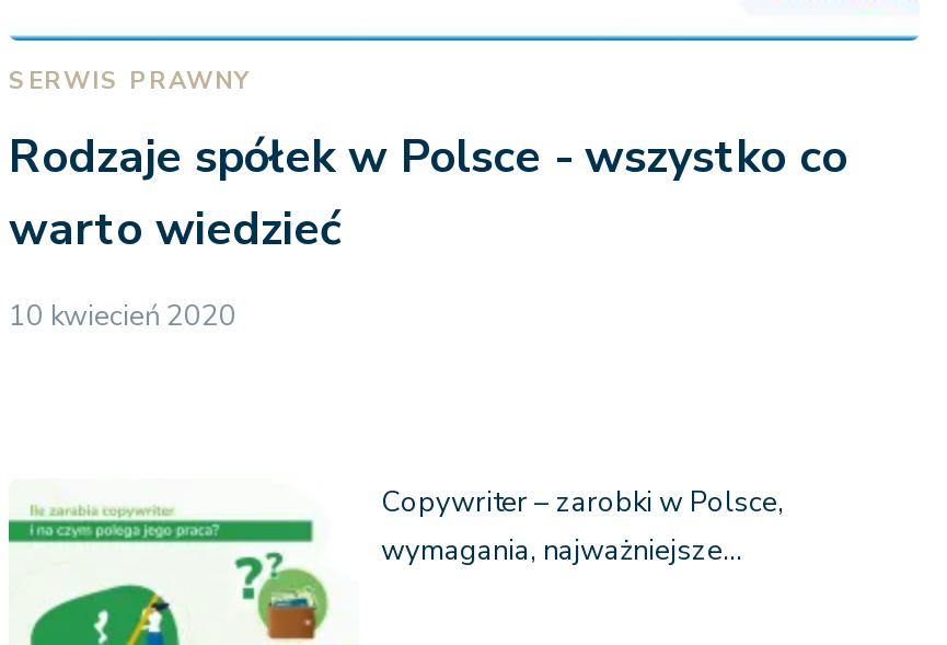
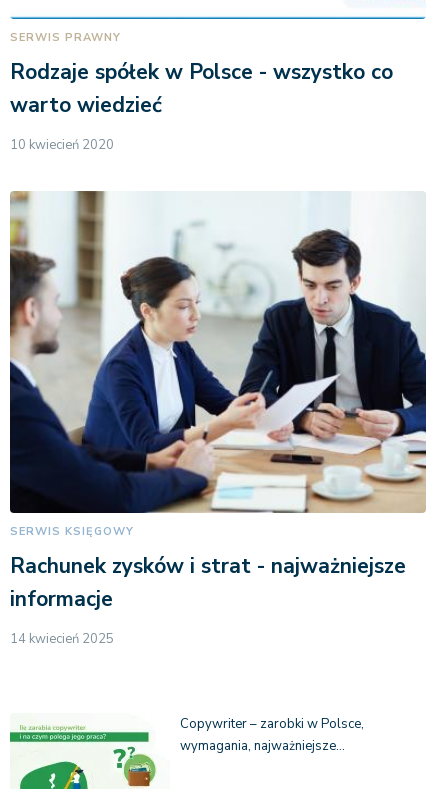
+ [image]
+ SERWIS KSIĘGOWY
+ Rachunek zysków i strat - najważniejsze
+ informacje
+ 14 kwiecień 2025
